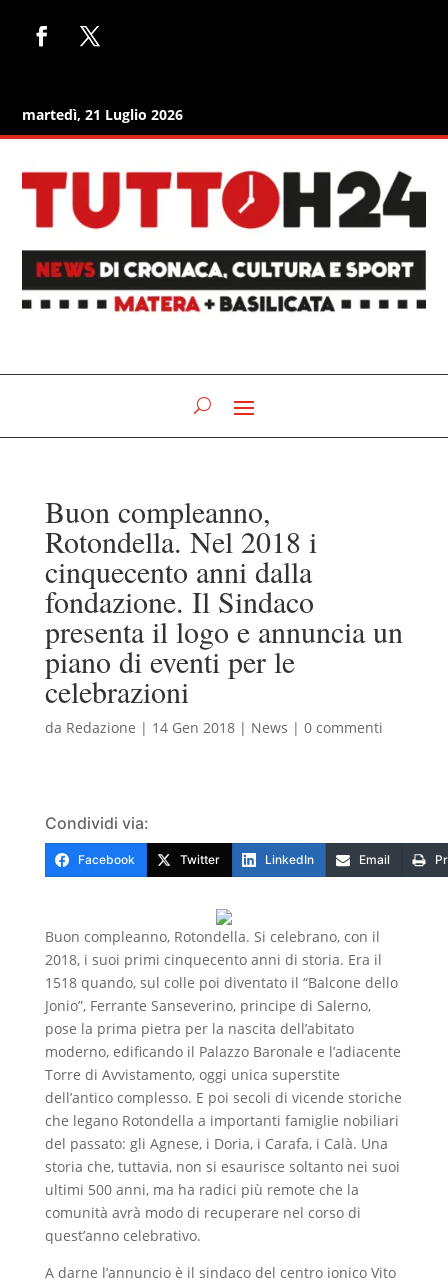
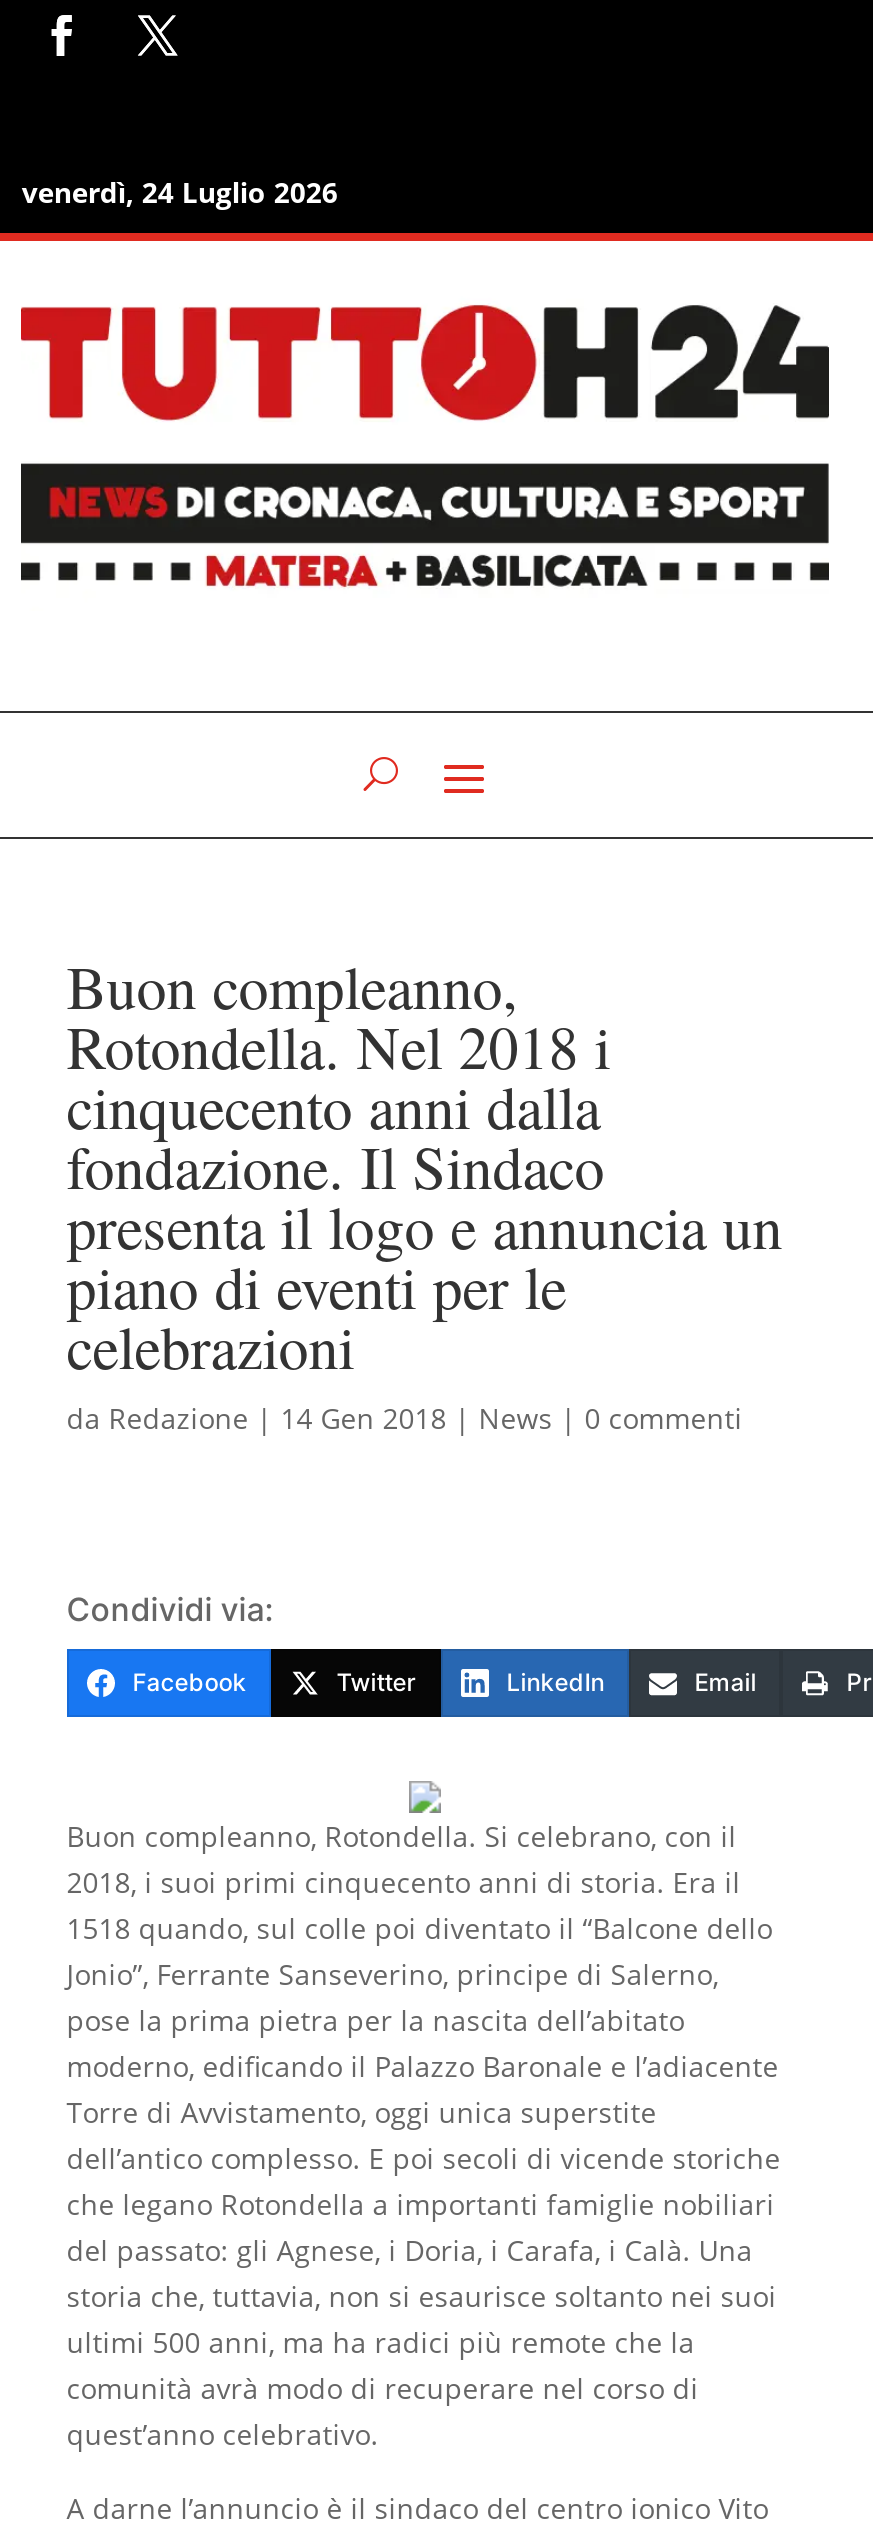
- martedì, 21 Luglio 2026
+ venerdì, 24 Luglio 2026
